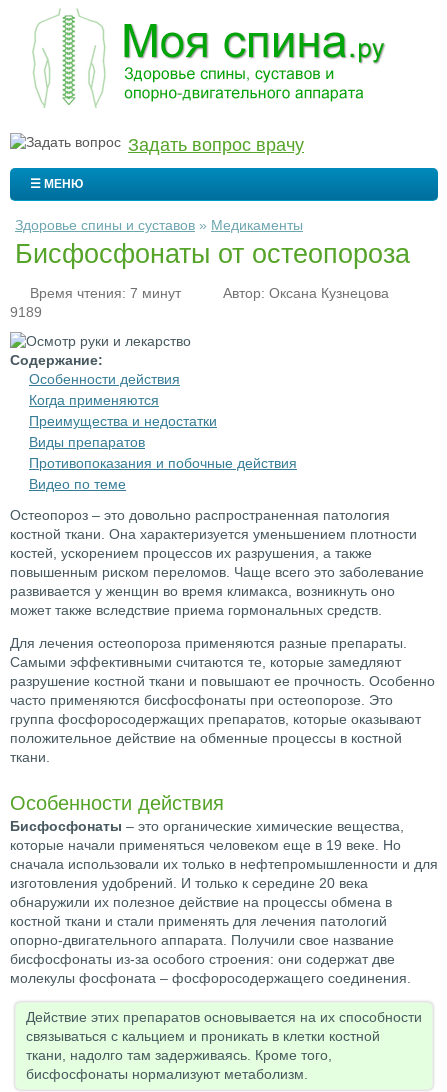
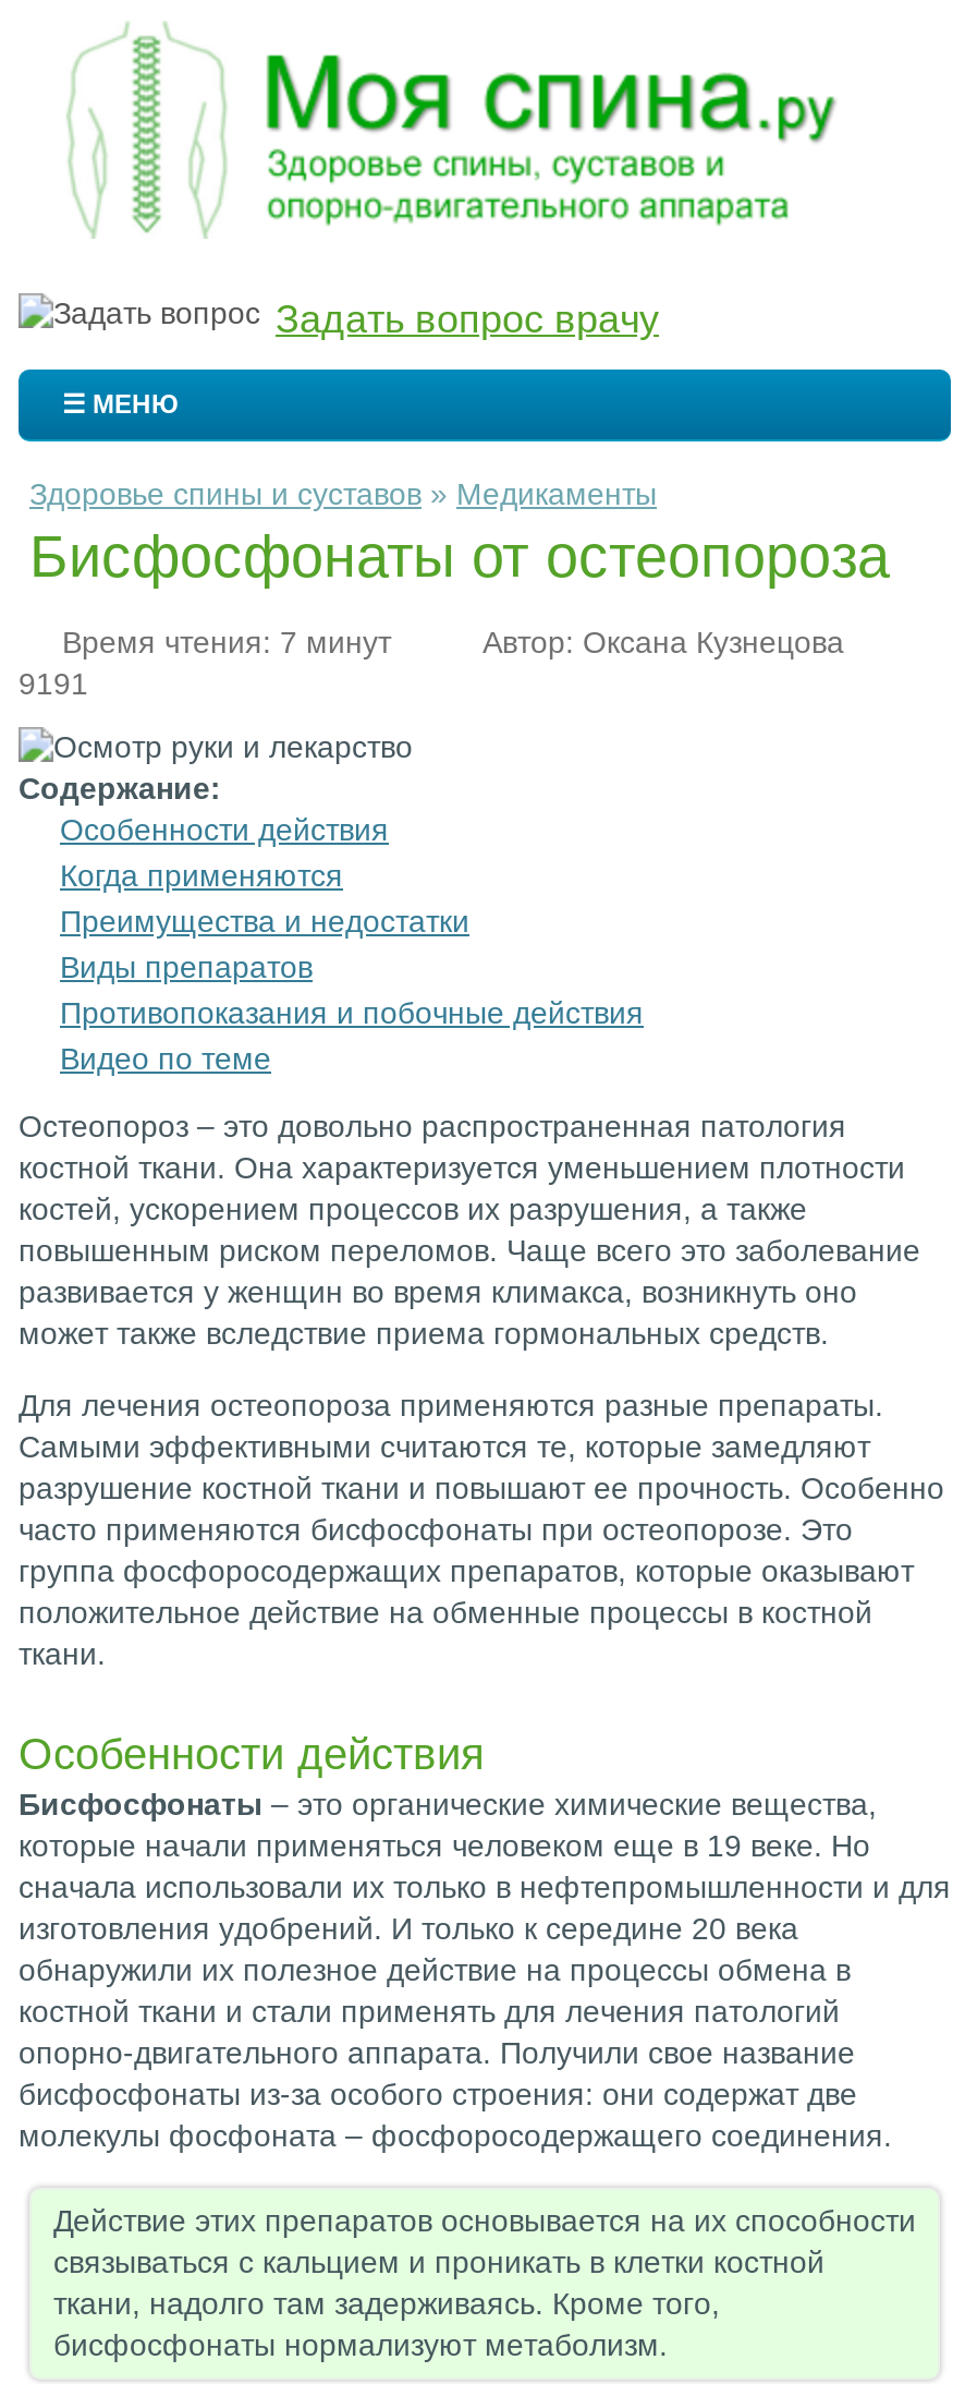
- 9189
+ 9191
